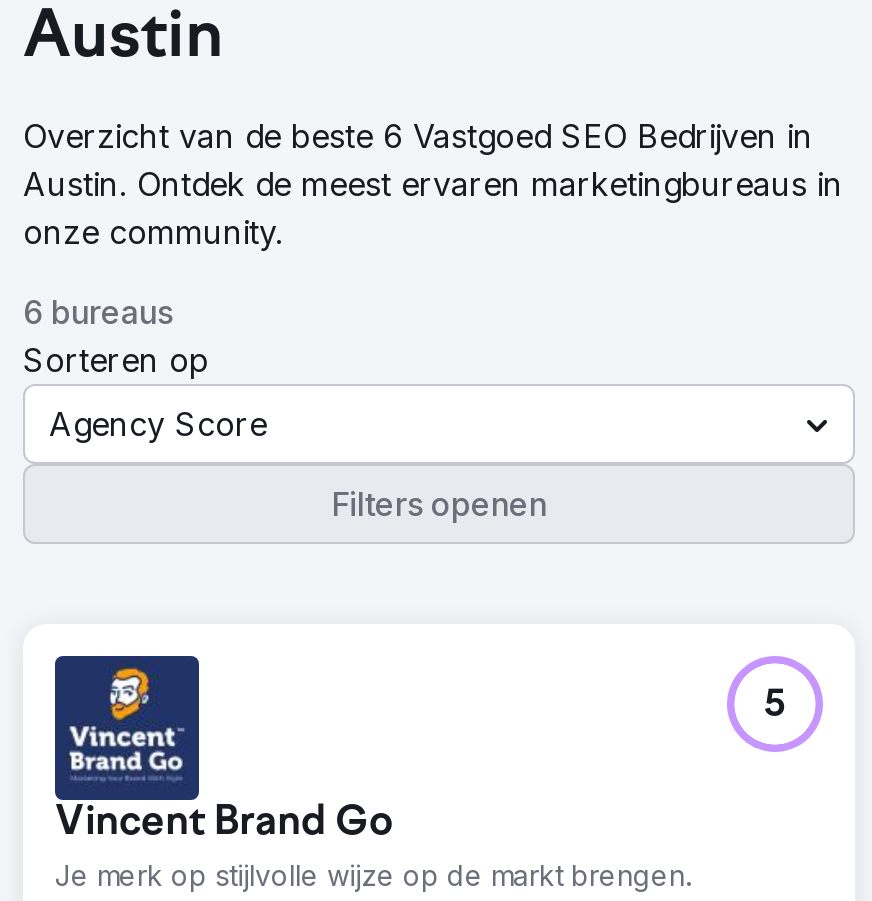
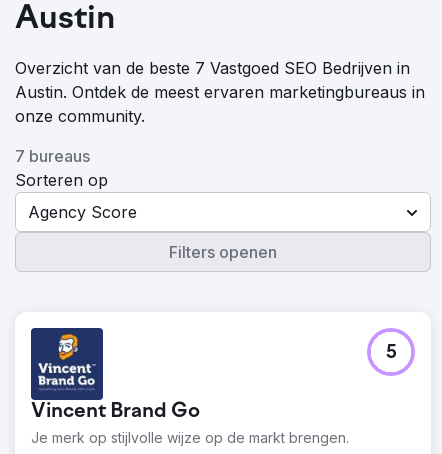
- Overzicht van de beste 6 Vastgoed SEO Bedrijven in
+ Overzicht van de beste 7 Vastgoed SEO Bedrijven in

- 6 bureaus
+ 7 bureaus
